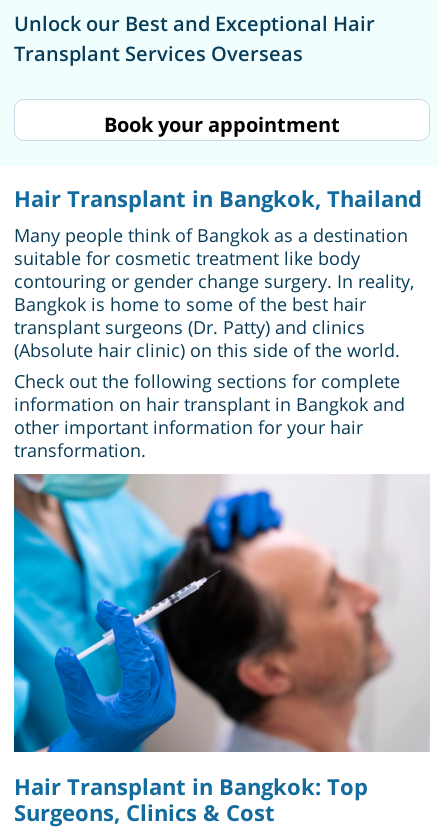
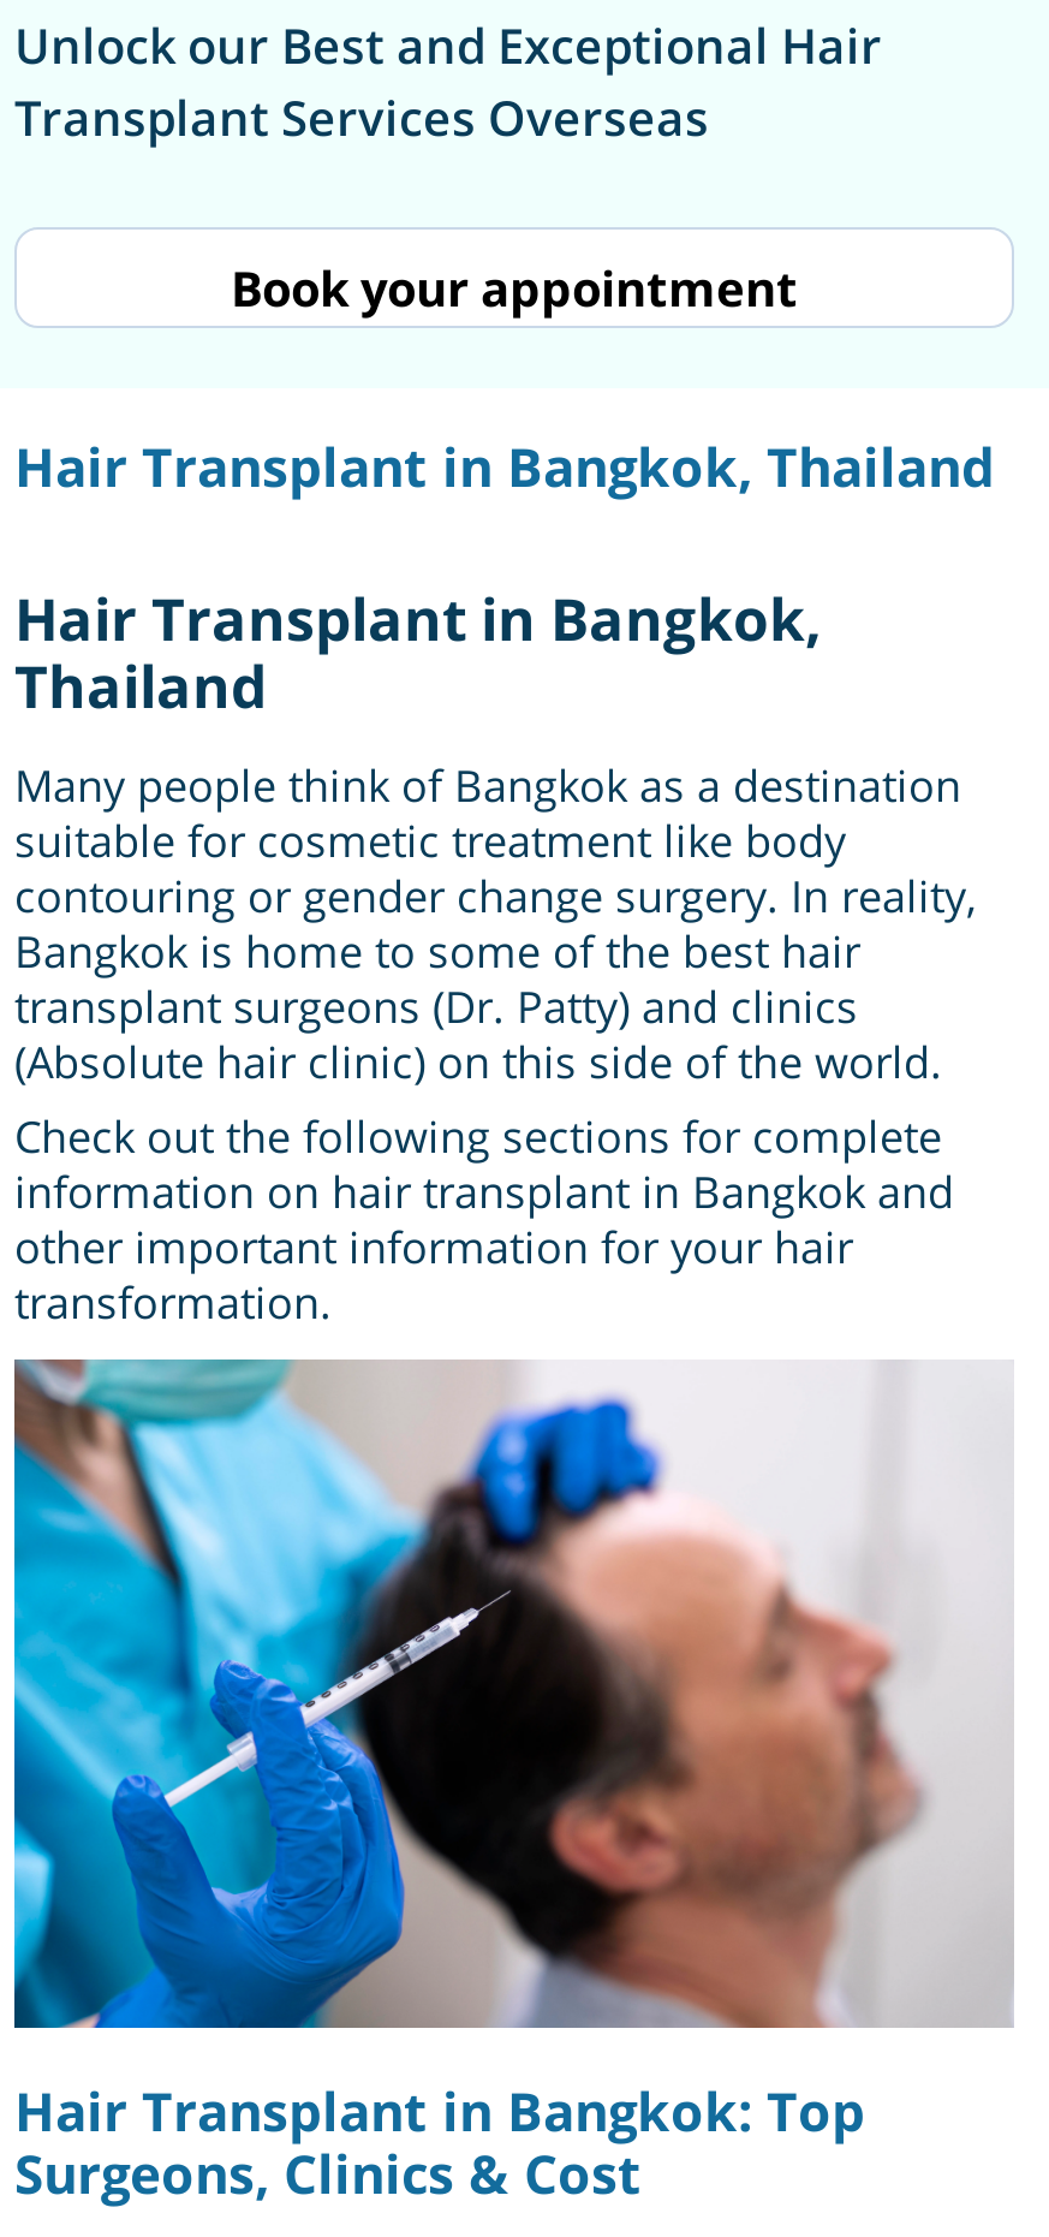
+ Hair Transplant in Bangkok,
+ Thailand
